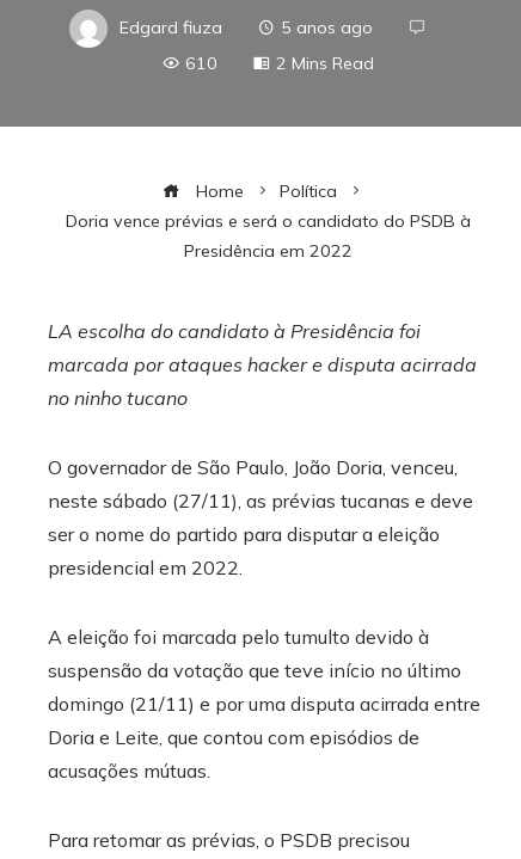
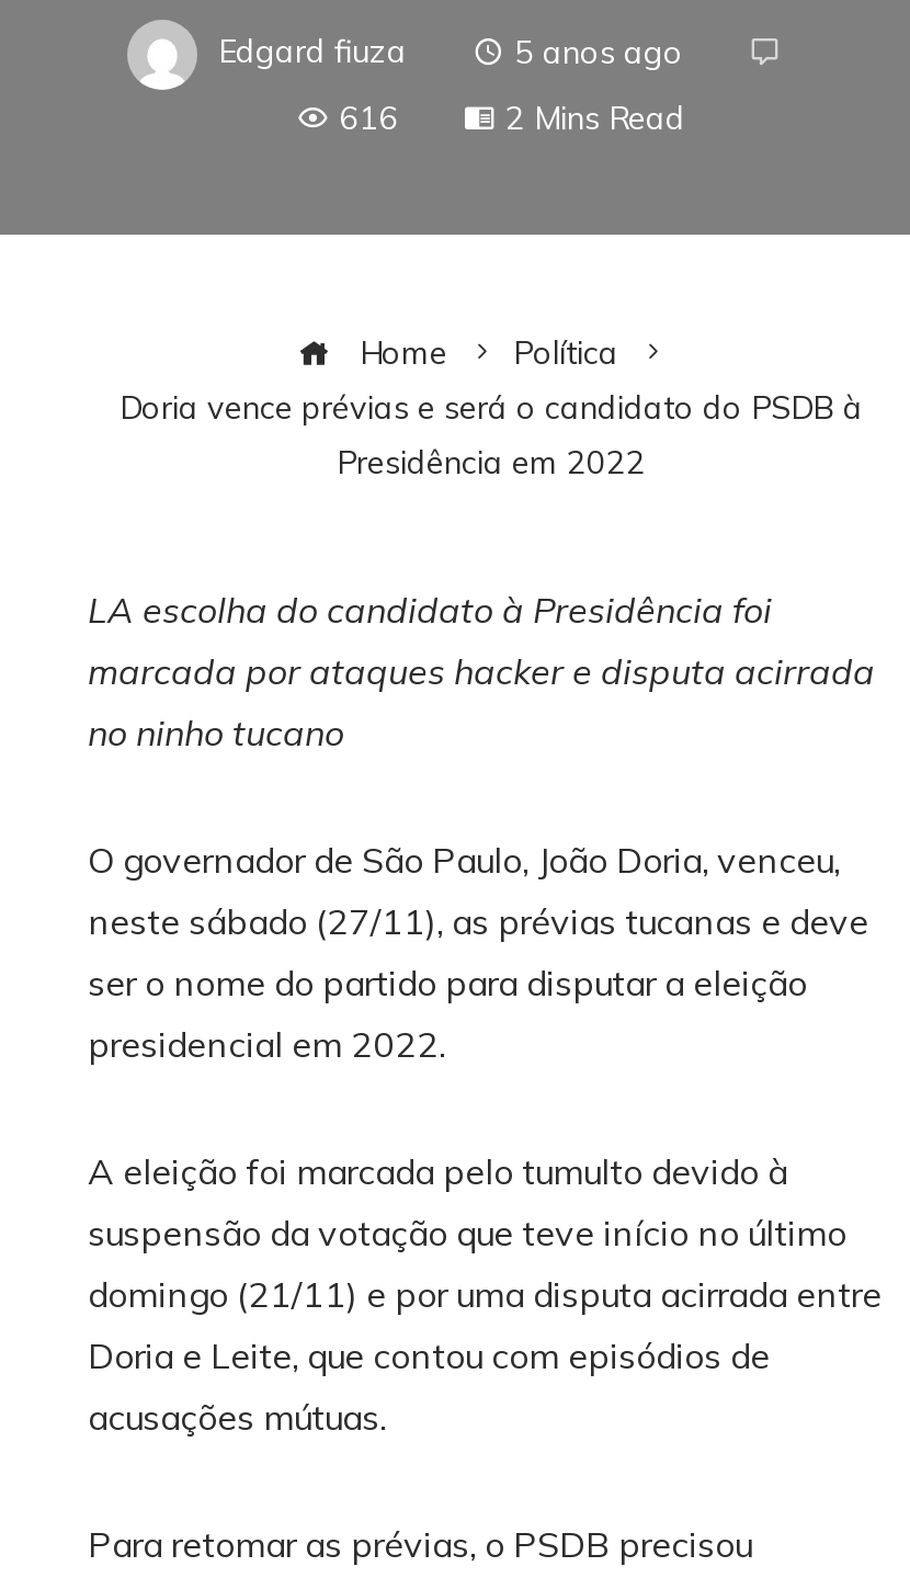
- 610
+ 616
